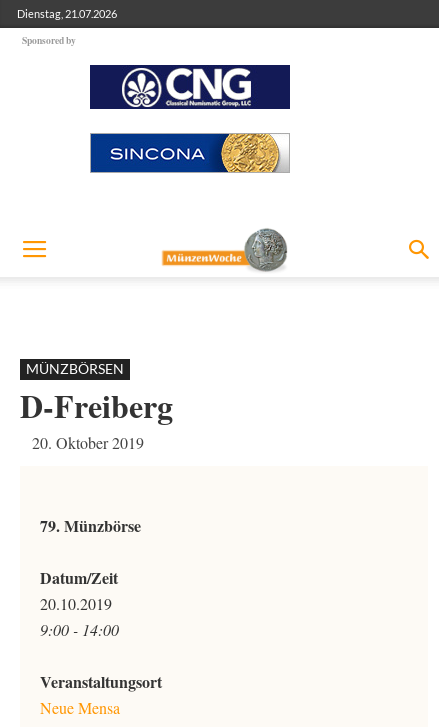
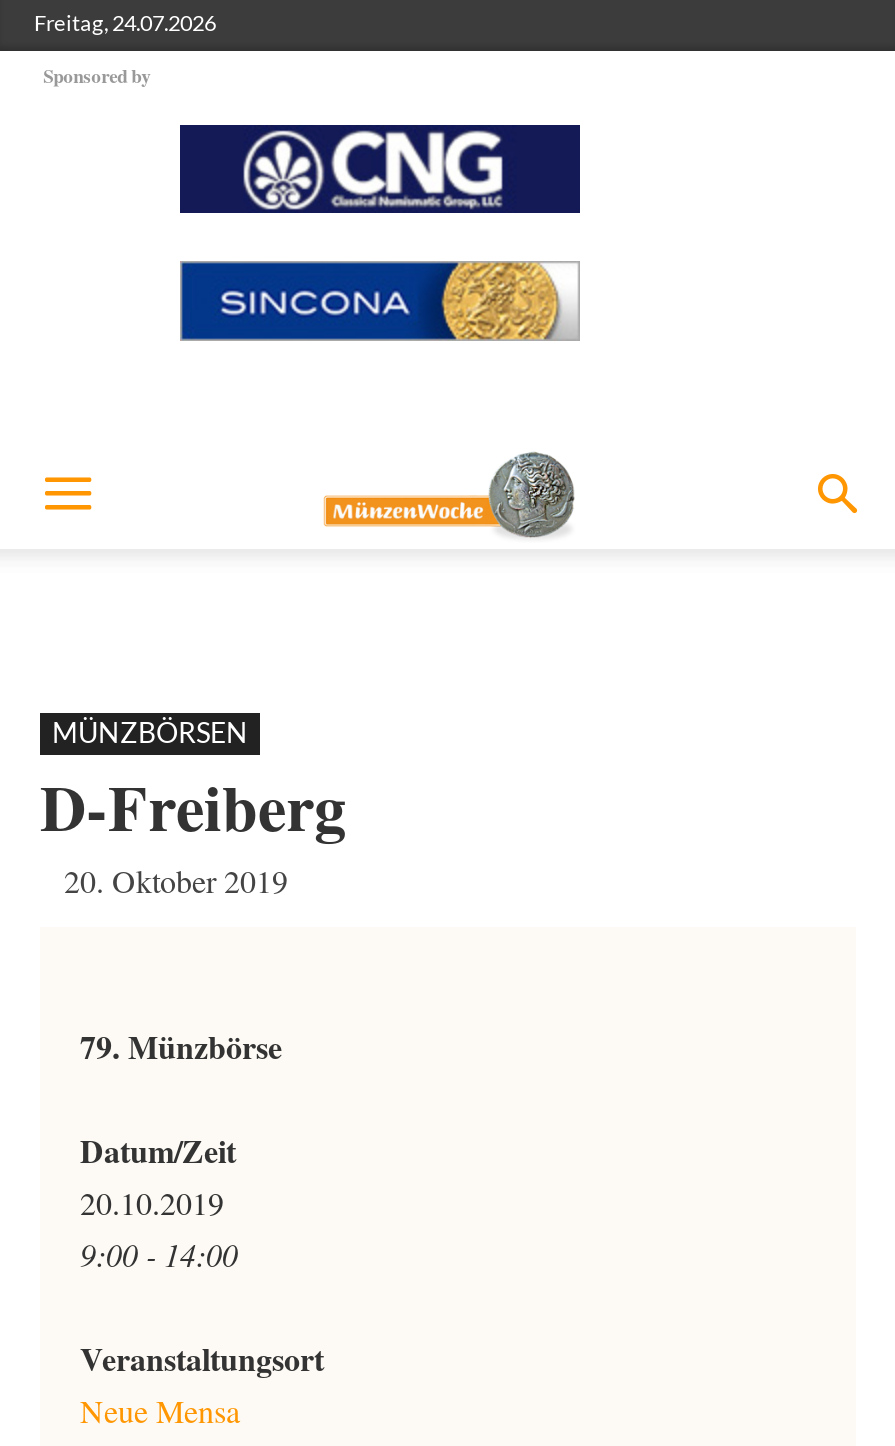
- Dienstag, 21.07.2026
+ Freitag, 24.07.2026
